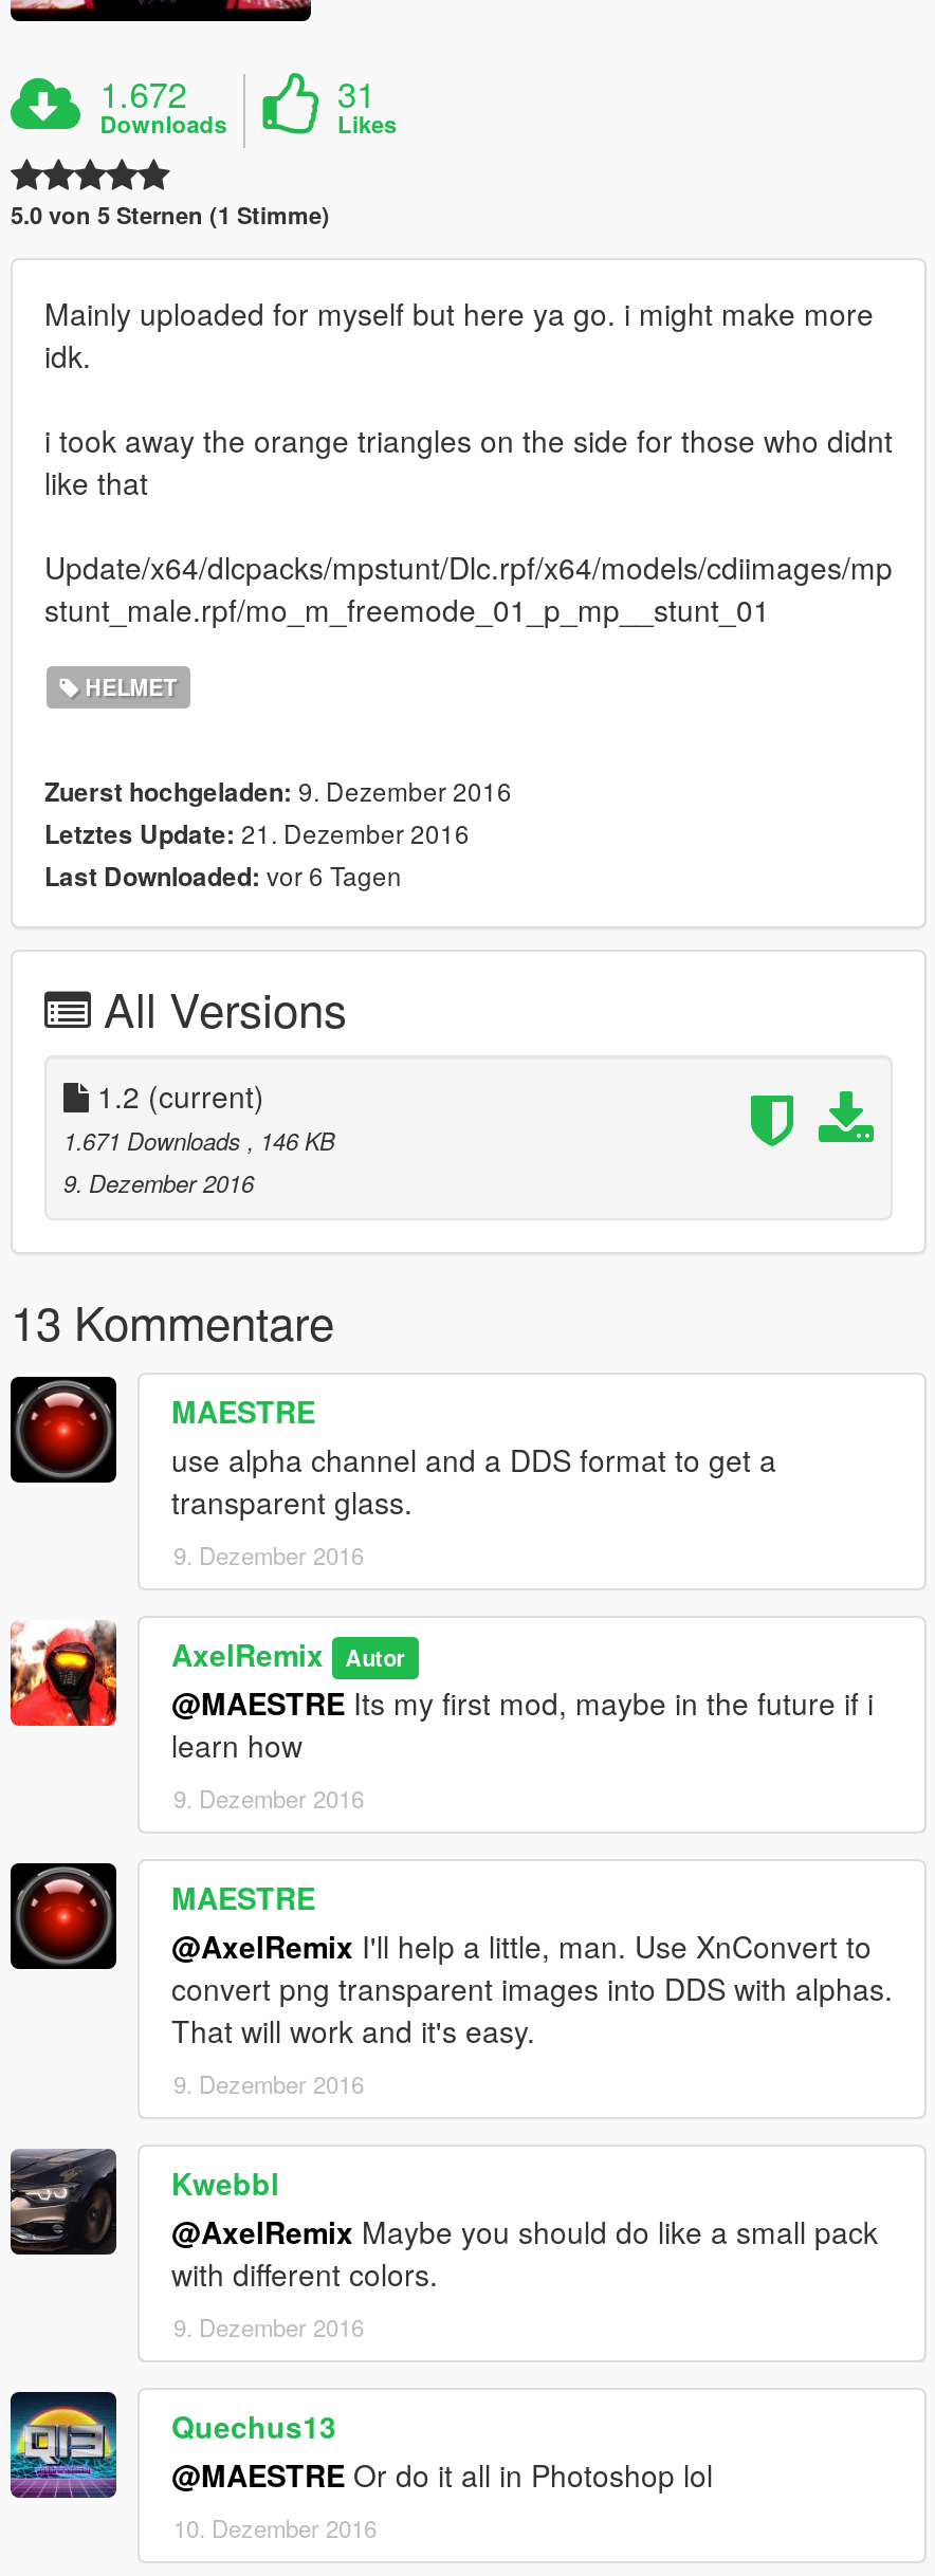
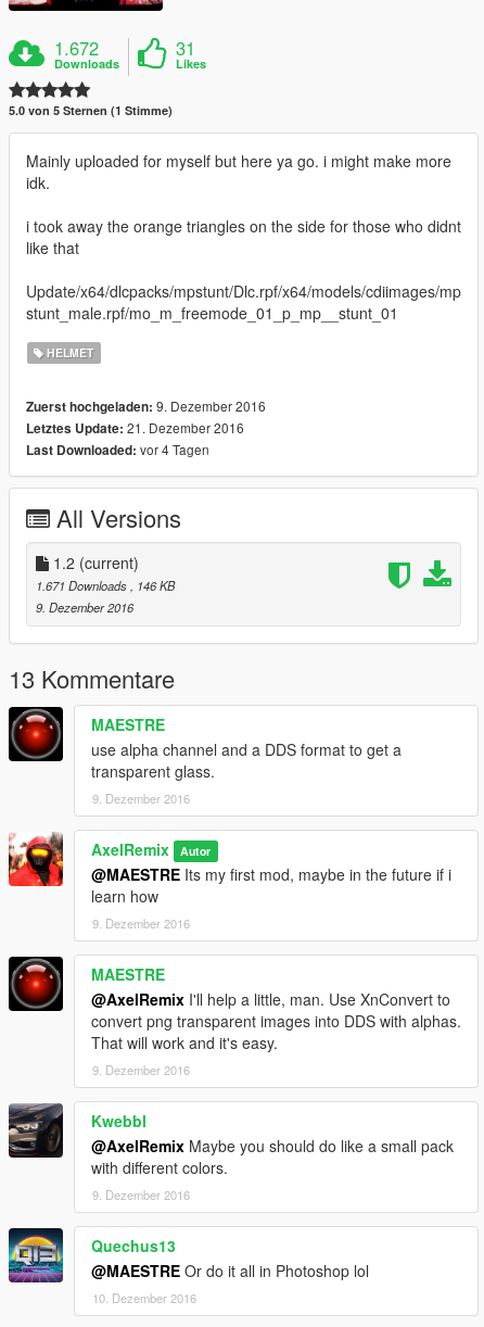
- Last Downloaded: vor 6 Tagen
+ Last Downloaded: vor 4 Tagen
